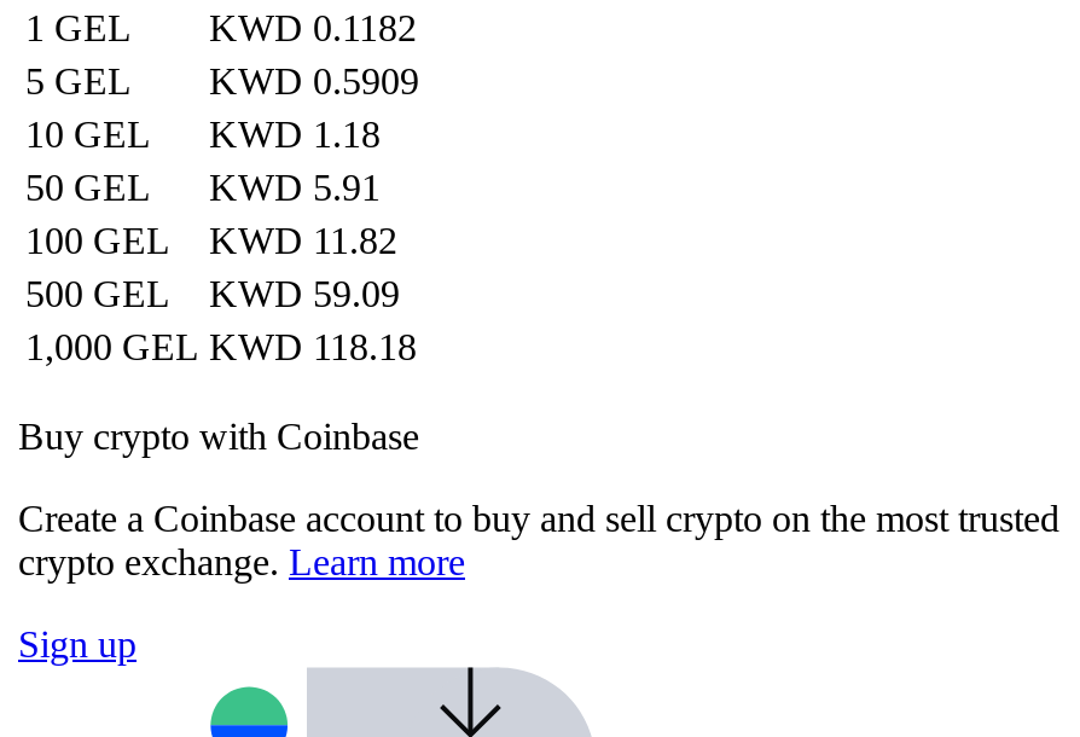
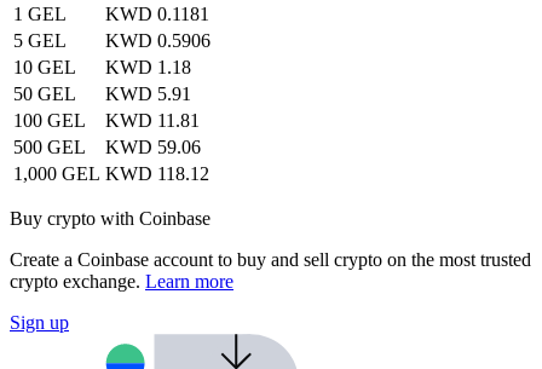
- 1 GEL KWD 0.1182
+ 1 GEL KWD 0.1181

- 5 GEL KWD 0.5909
+ 5 GEL KWD 0.5906

- 100 GEL KWD 11.82
+ 100 GEL KWD 11.81

- 500 GEL KWD 59.09
+ 500 GEL KWD 59.06

- 1,000 GEL KWD 118.18
+ 1,000 GEL KWD 118.12
